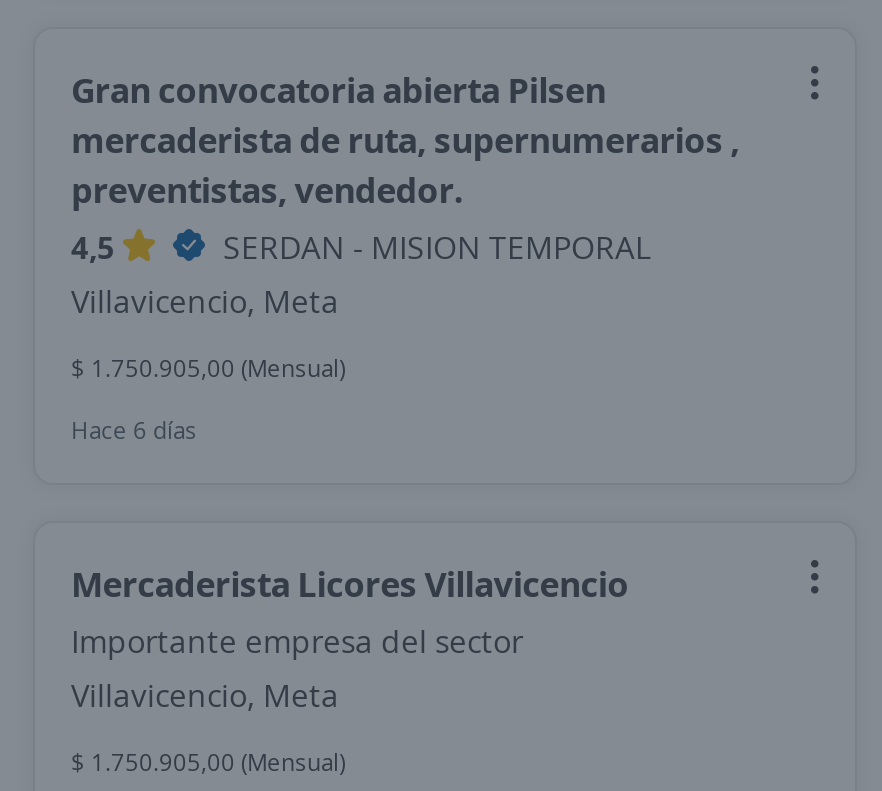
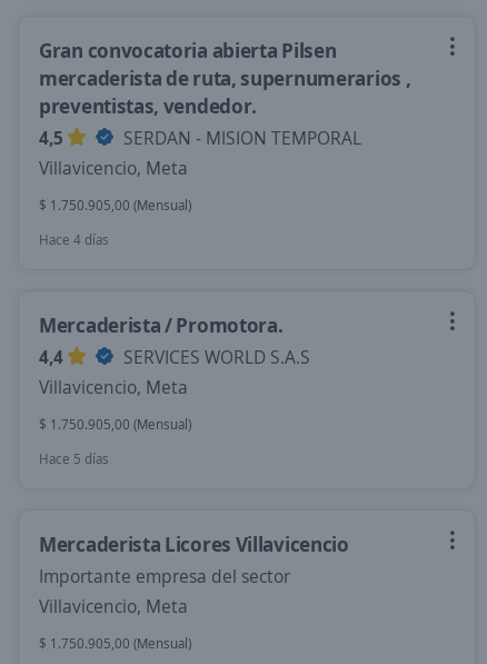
- Hace 6 días
+ Hace 4 días
+ Mercaderista / Promotora.
+ 4,4
+ SERVICES WORLD S.A.S
+ Villavicencio, Meta
+ $ 1.750.905,00 (Mensual)
+ Hace 5 días
